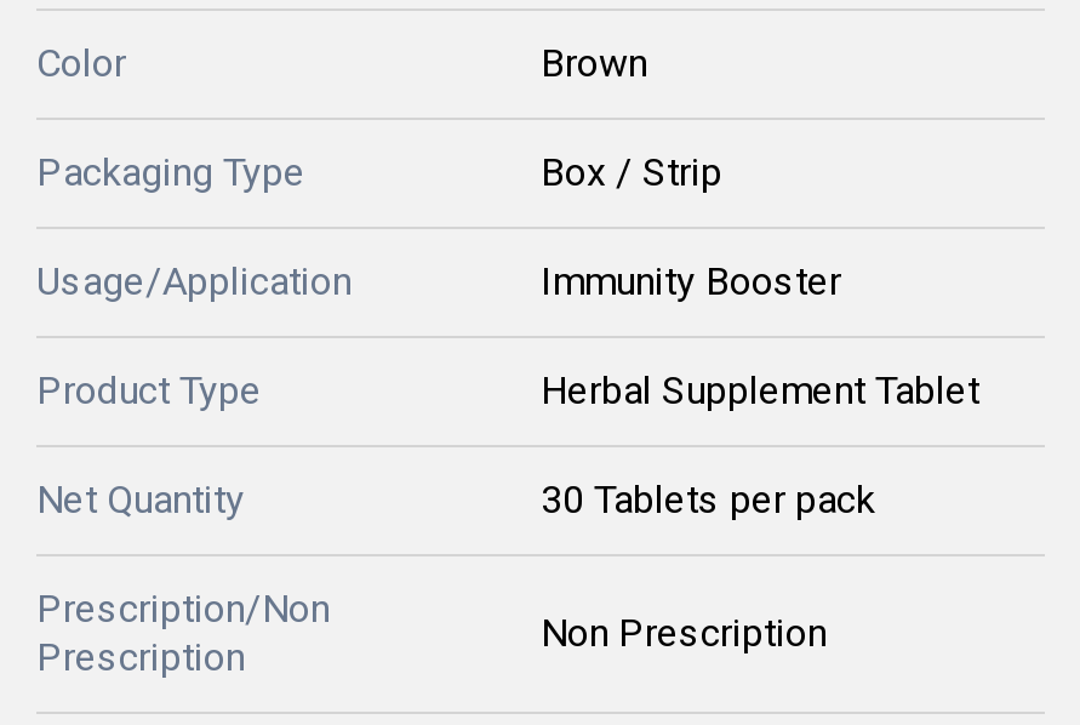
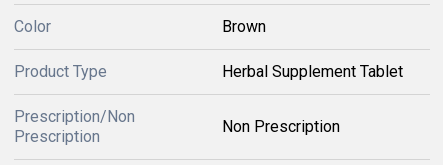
- Packaging Type
- Box / Strip
- Usage/Application
- Immunity Booster

- Net Quantity
- 30 Tablets per pack
